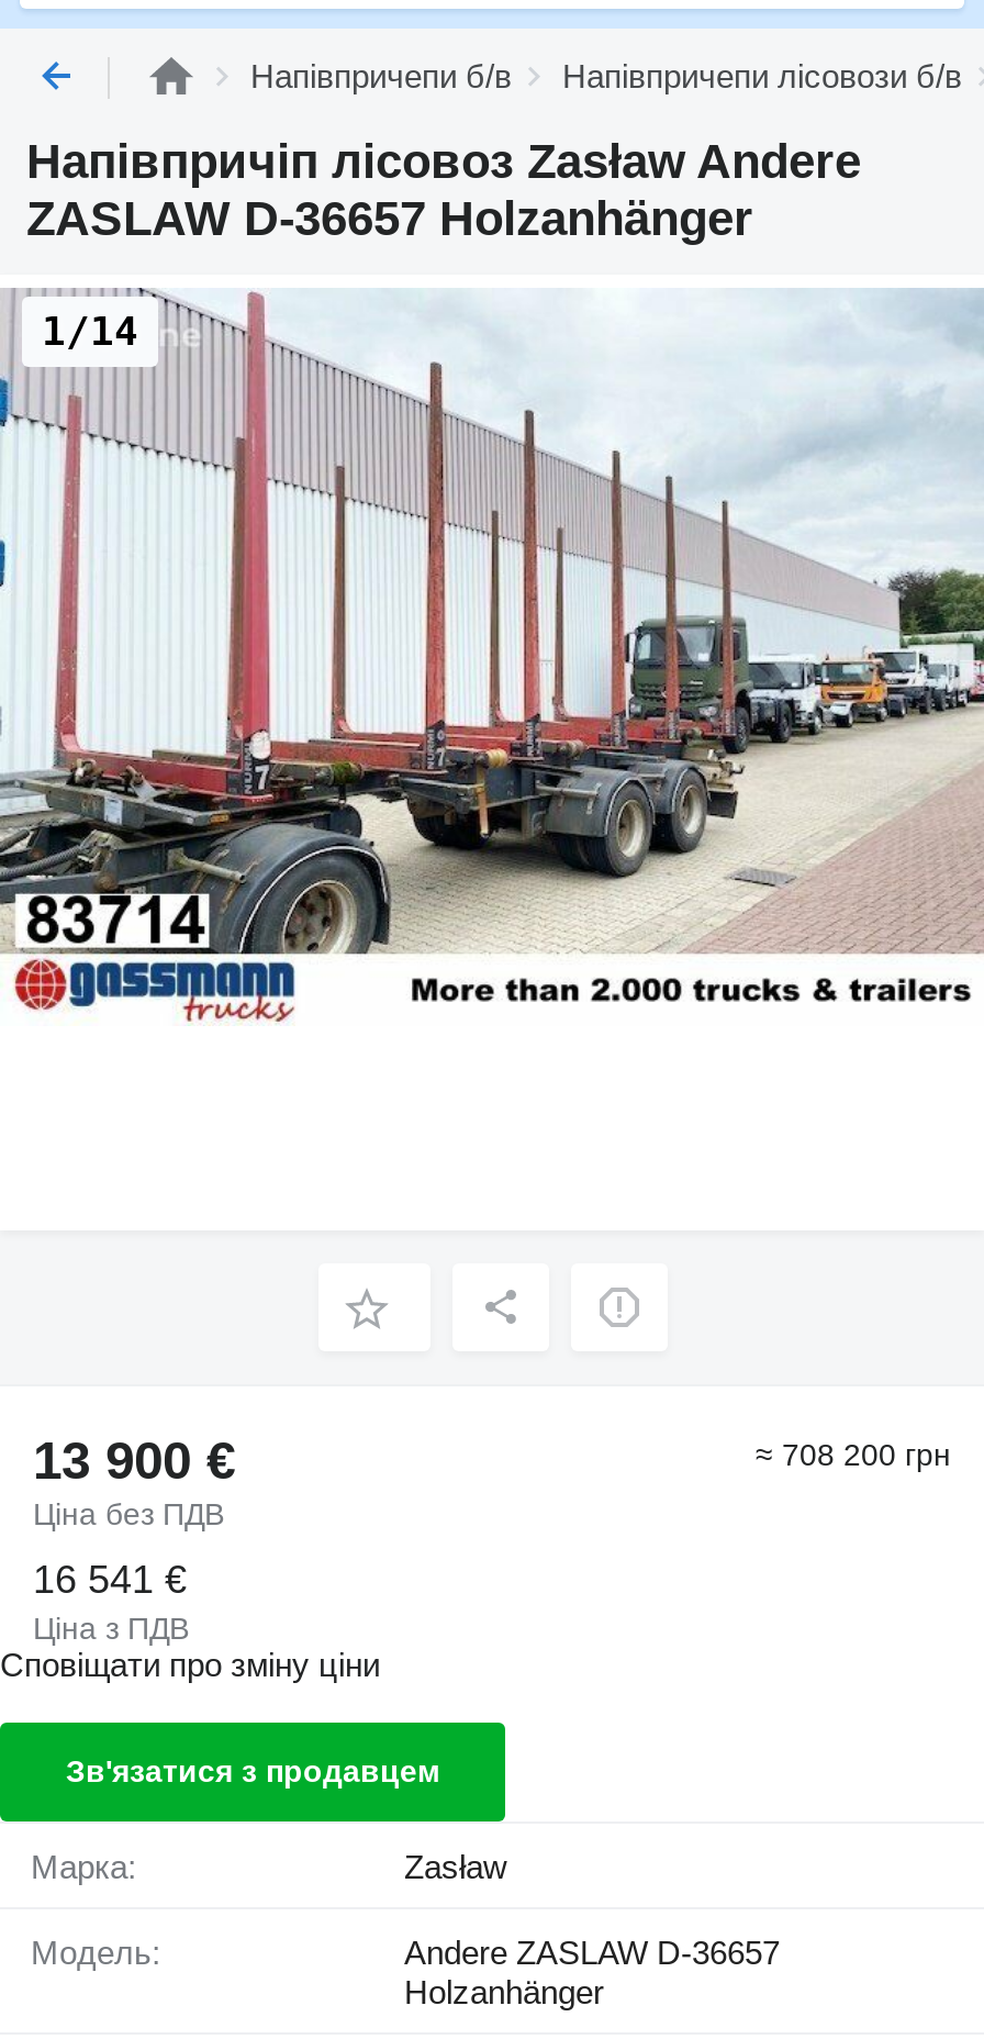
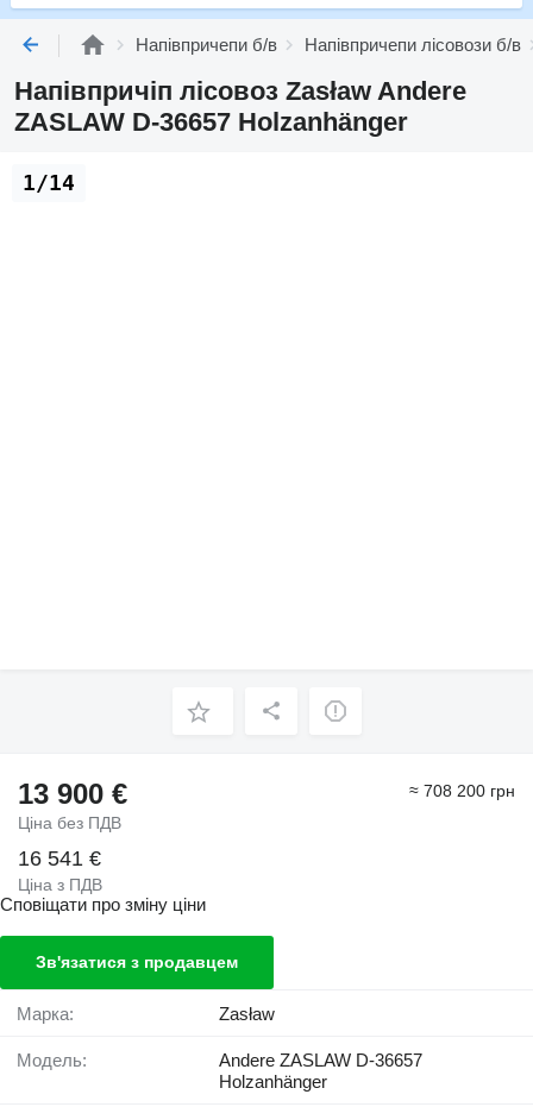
- [image]
